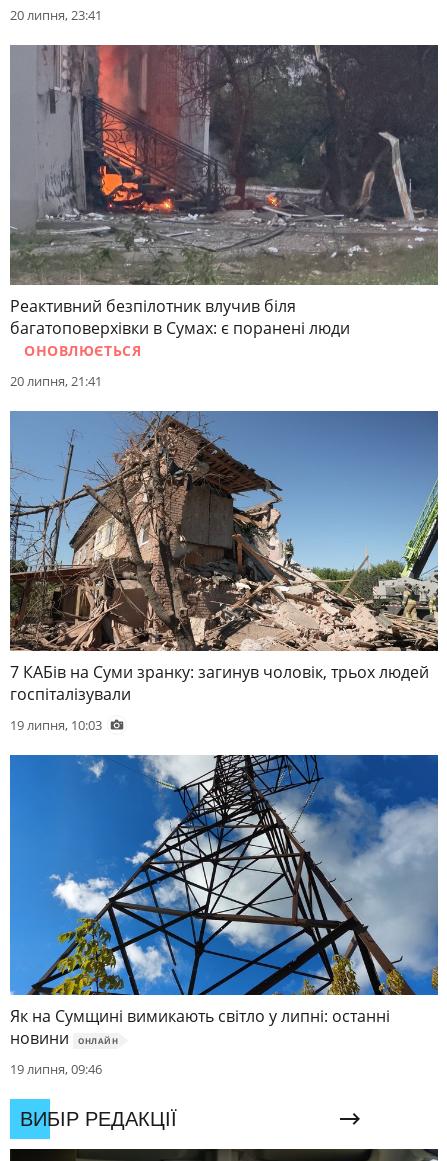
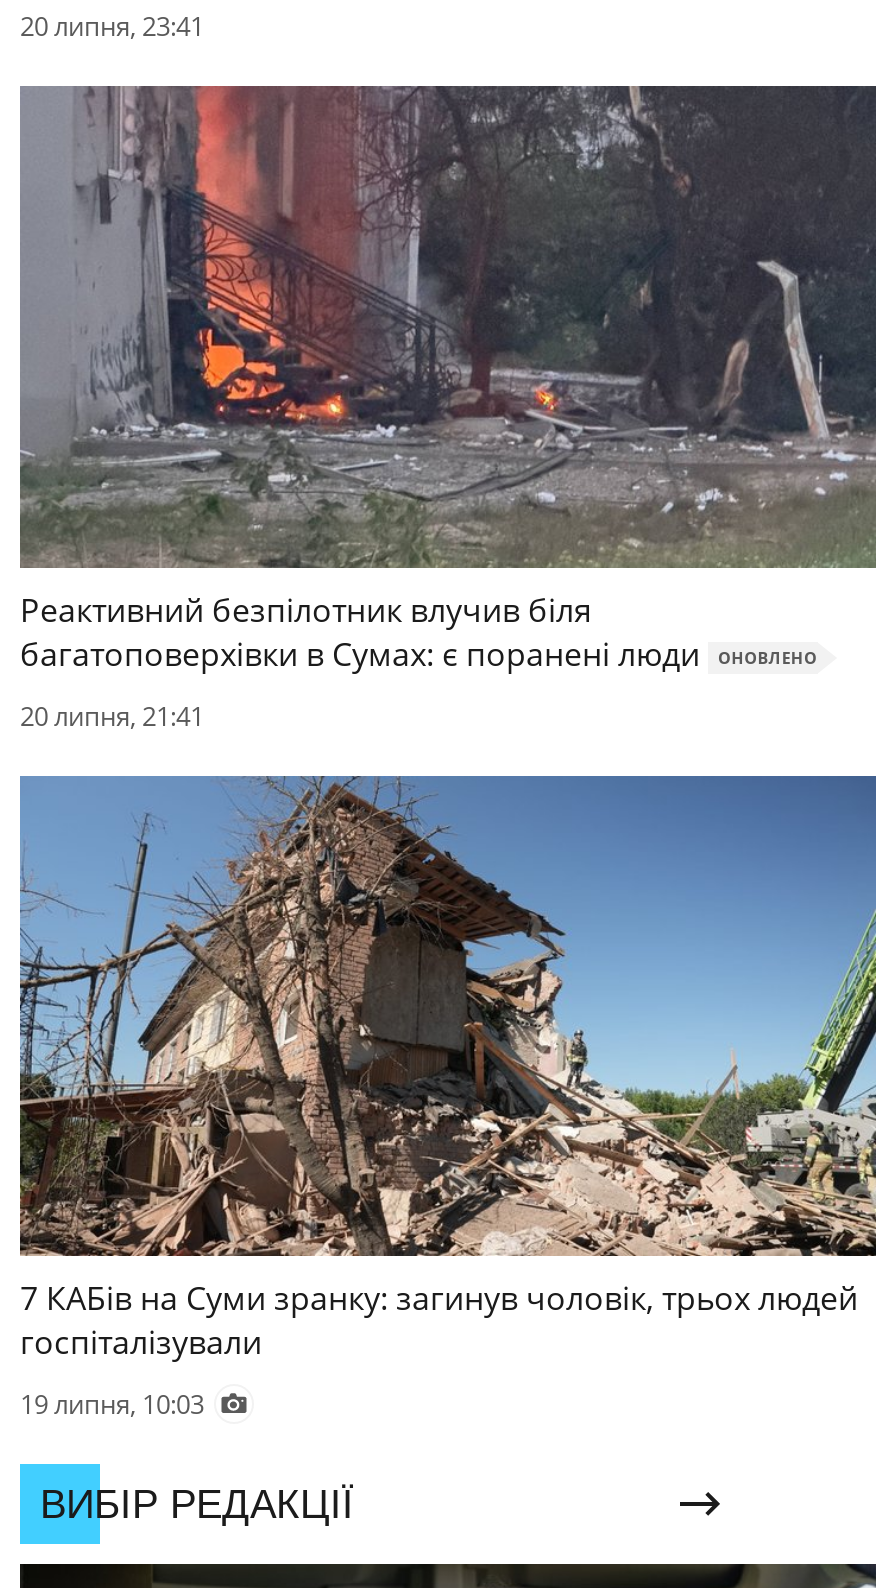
- ОНОВЛЮЄТЬСЯ
+ ОНОВЛЕНО

- [image]
- Як на Сумщині вимикають світло у липні: останні
- новини
- ОНЛАЙН
- 19 липня, 09:46
